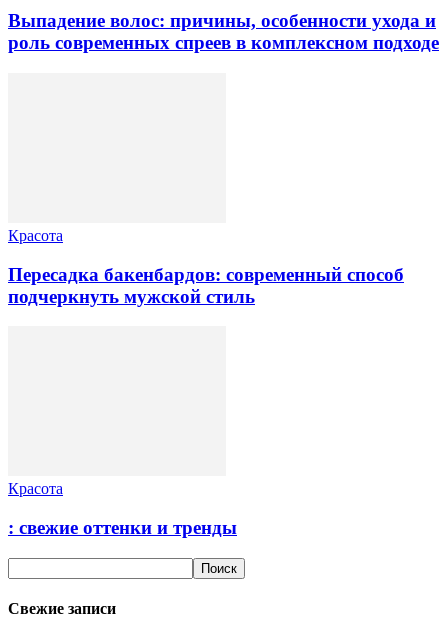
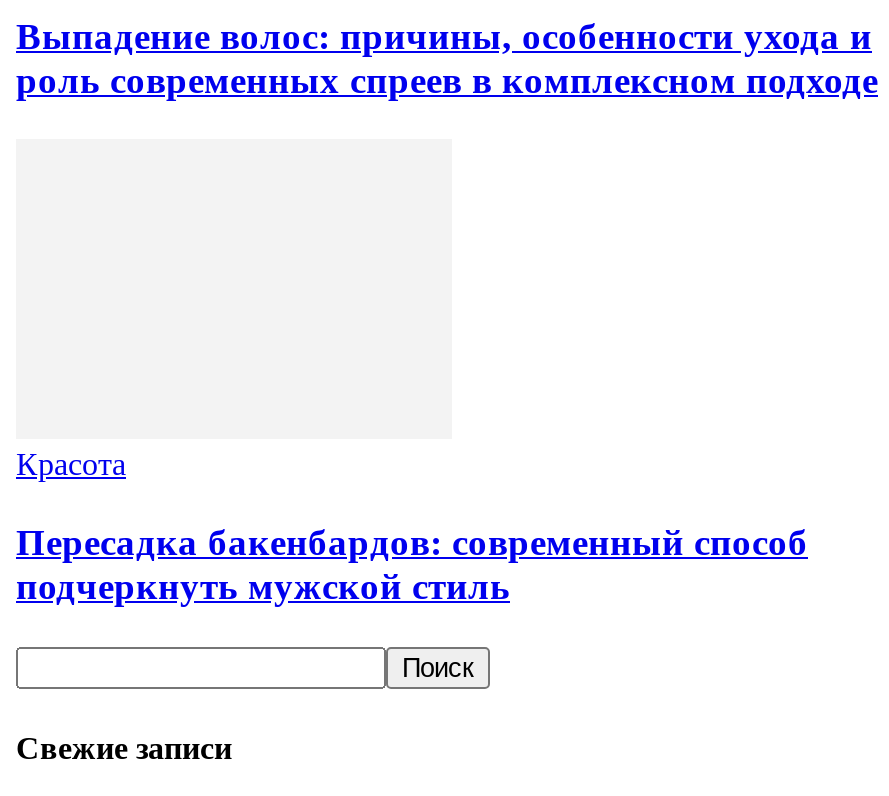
- Красота
- : свежие оттенки и тренды
